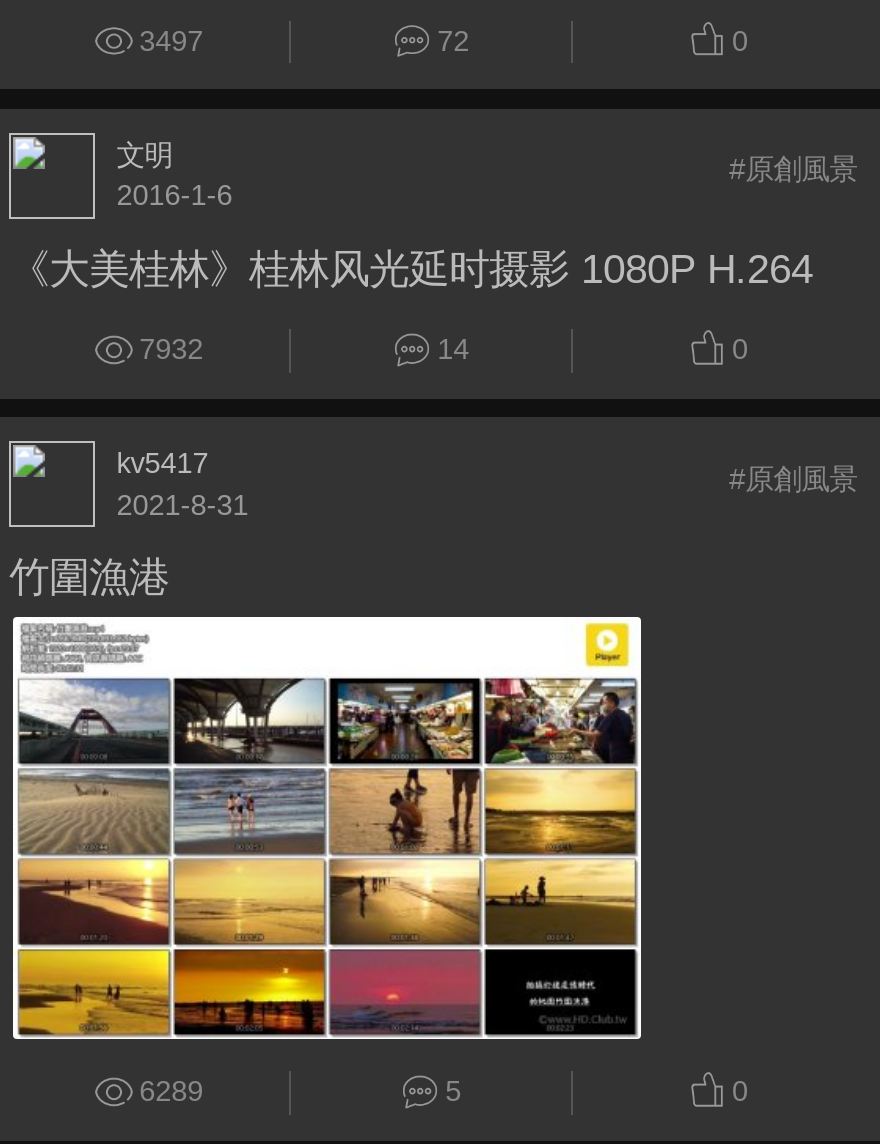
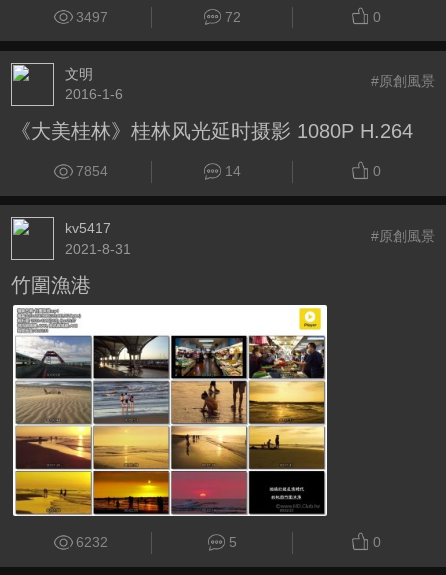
- 7932
+ 7854

- 6289
+ 6232
